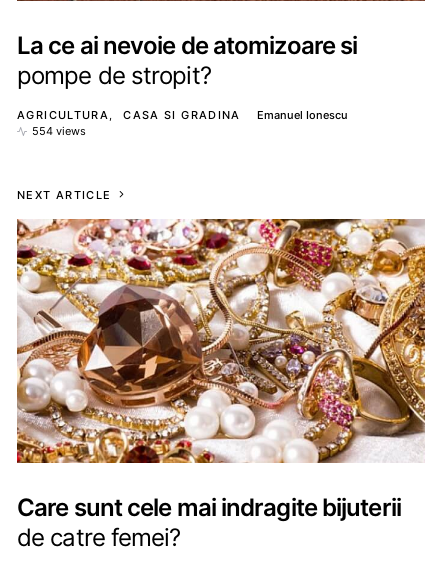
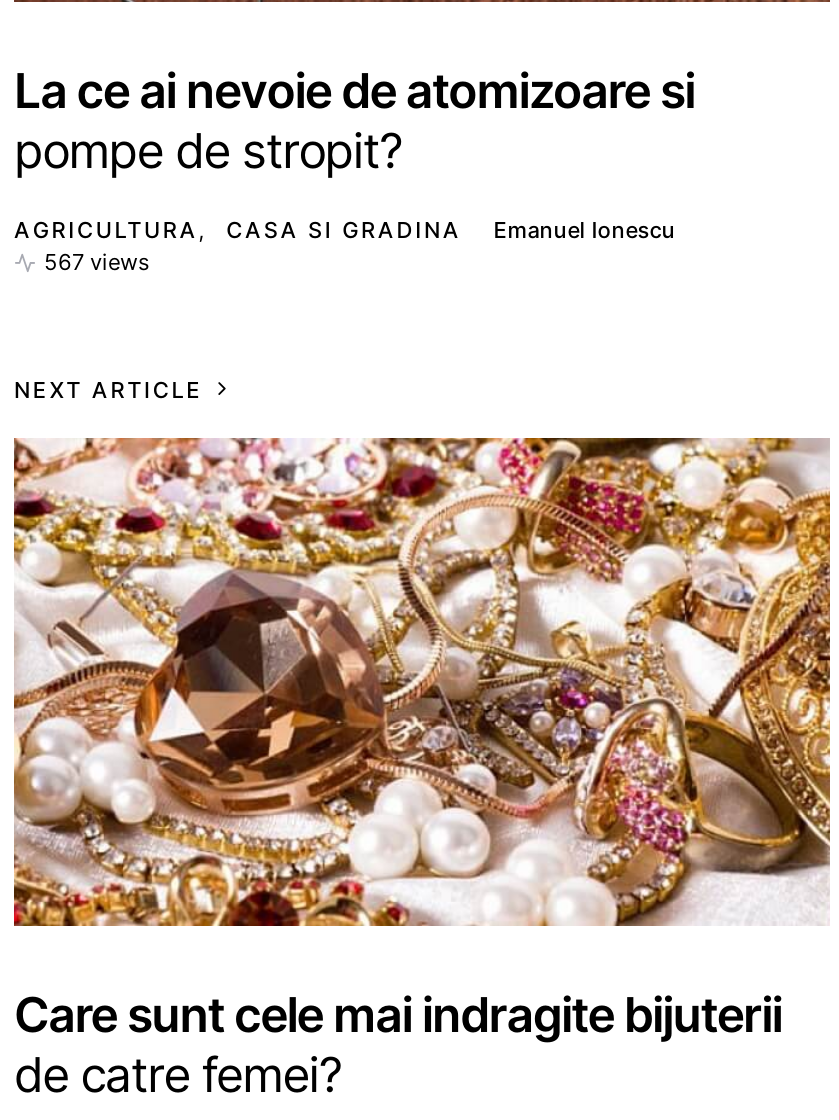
- 554 views
+ 567 views
